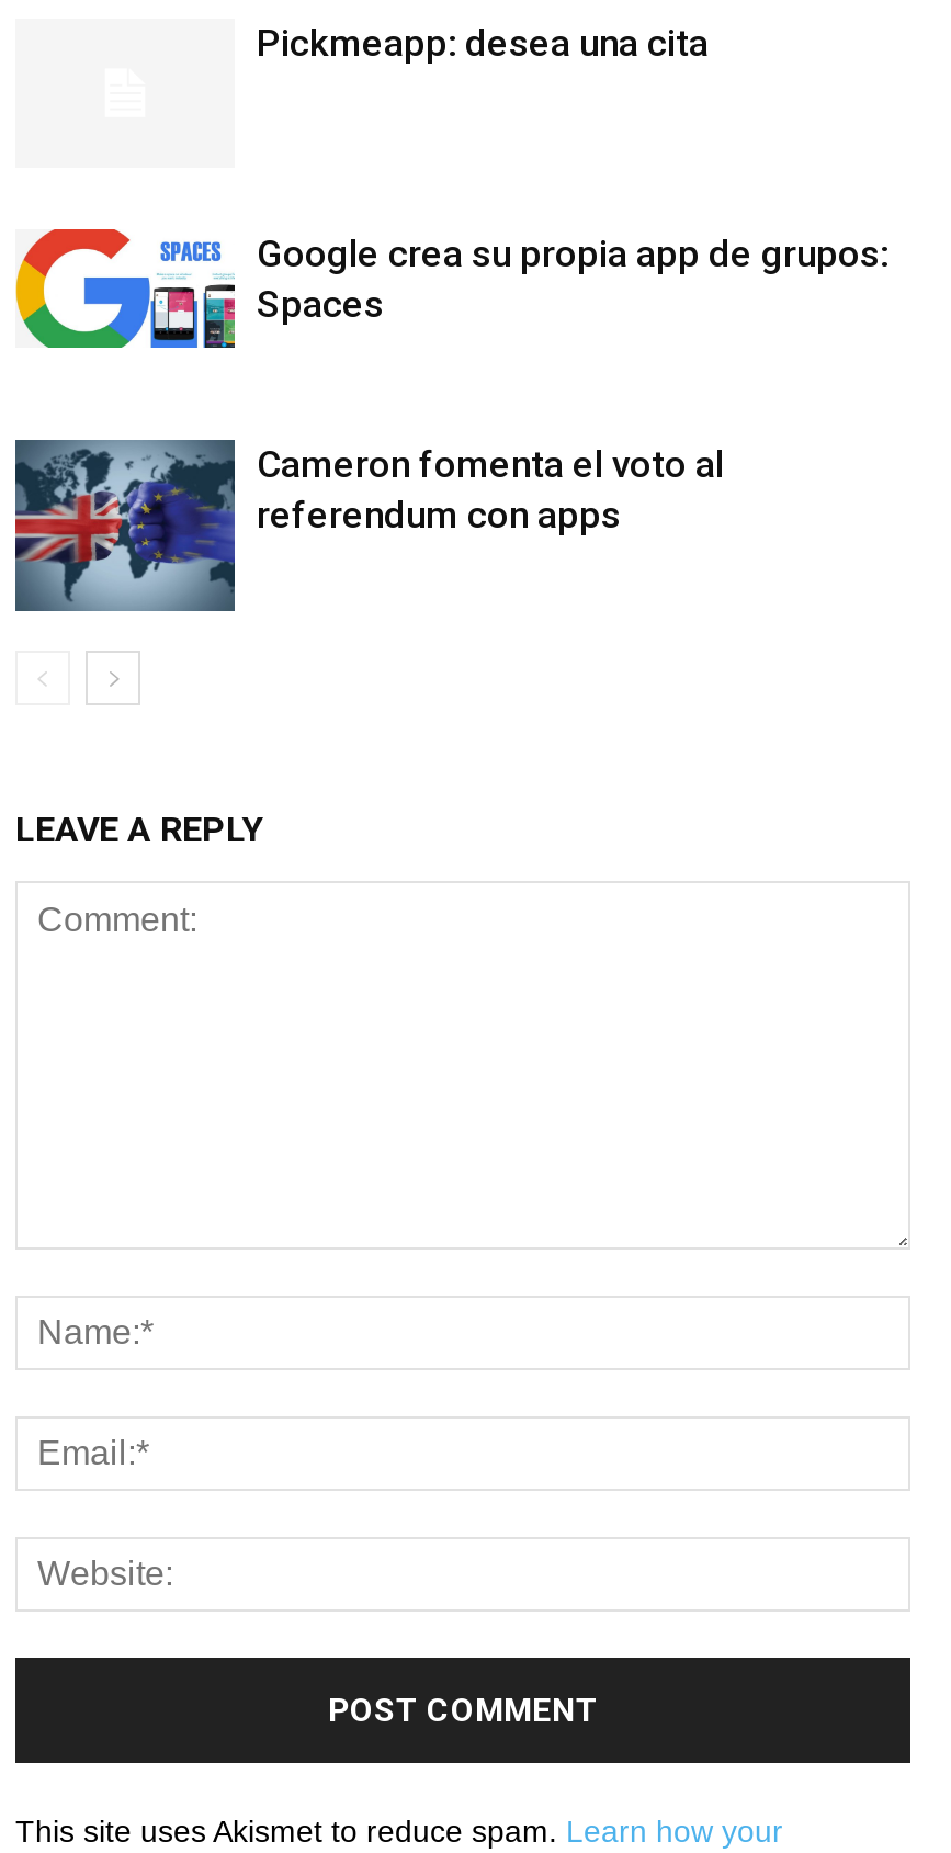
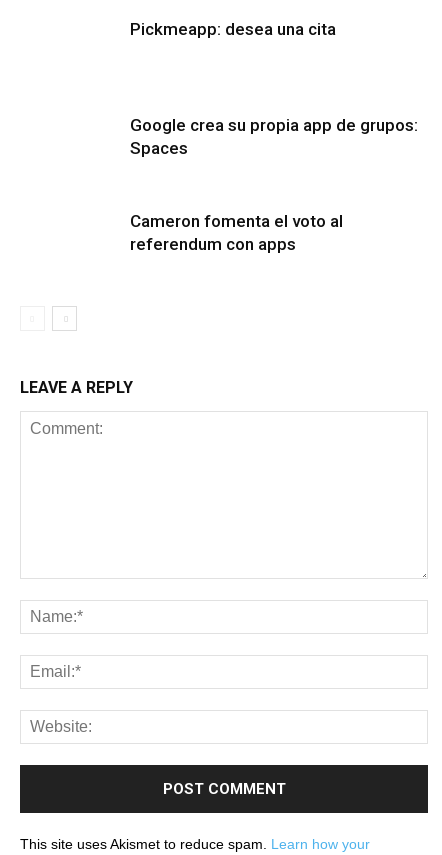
- [image]

- [image]
